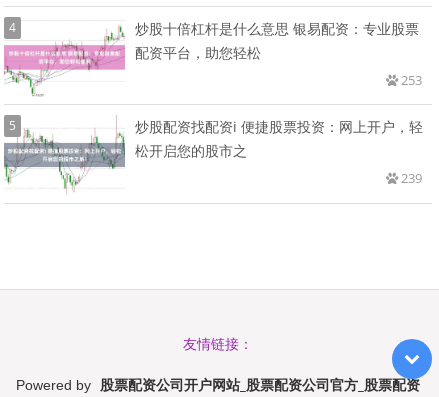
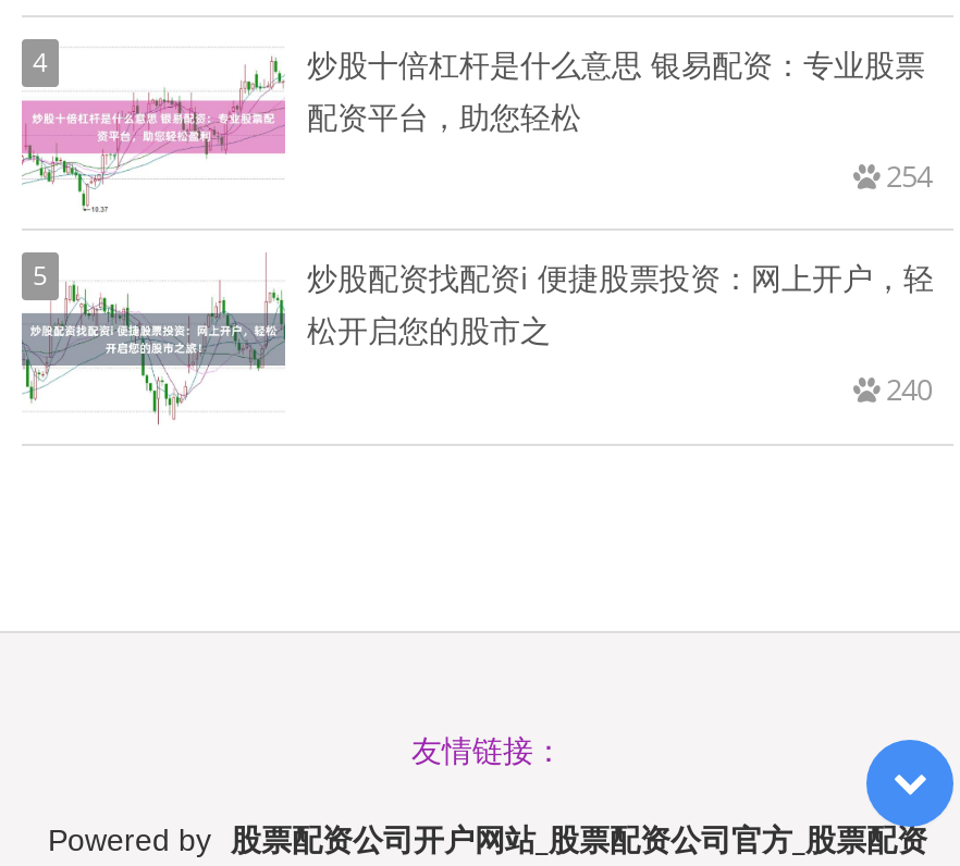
- 253
+ 254

- 239
+ 240
